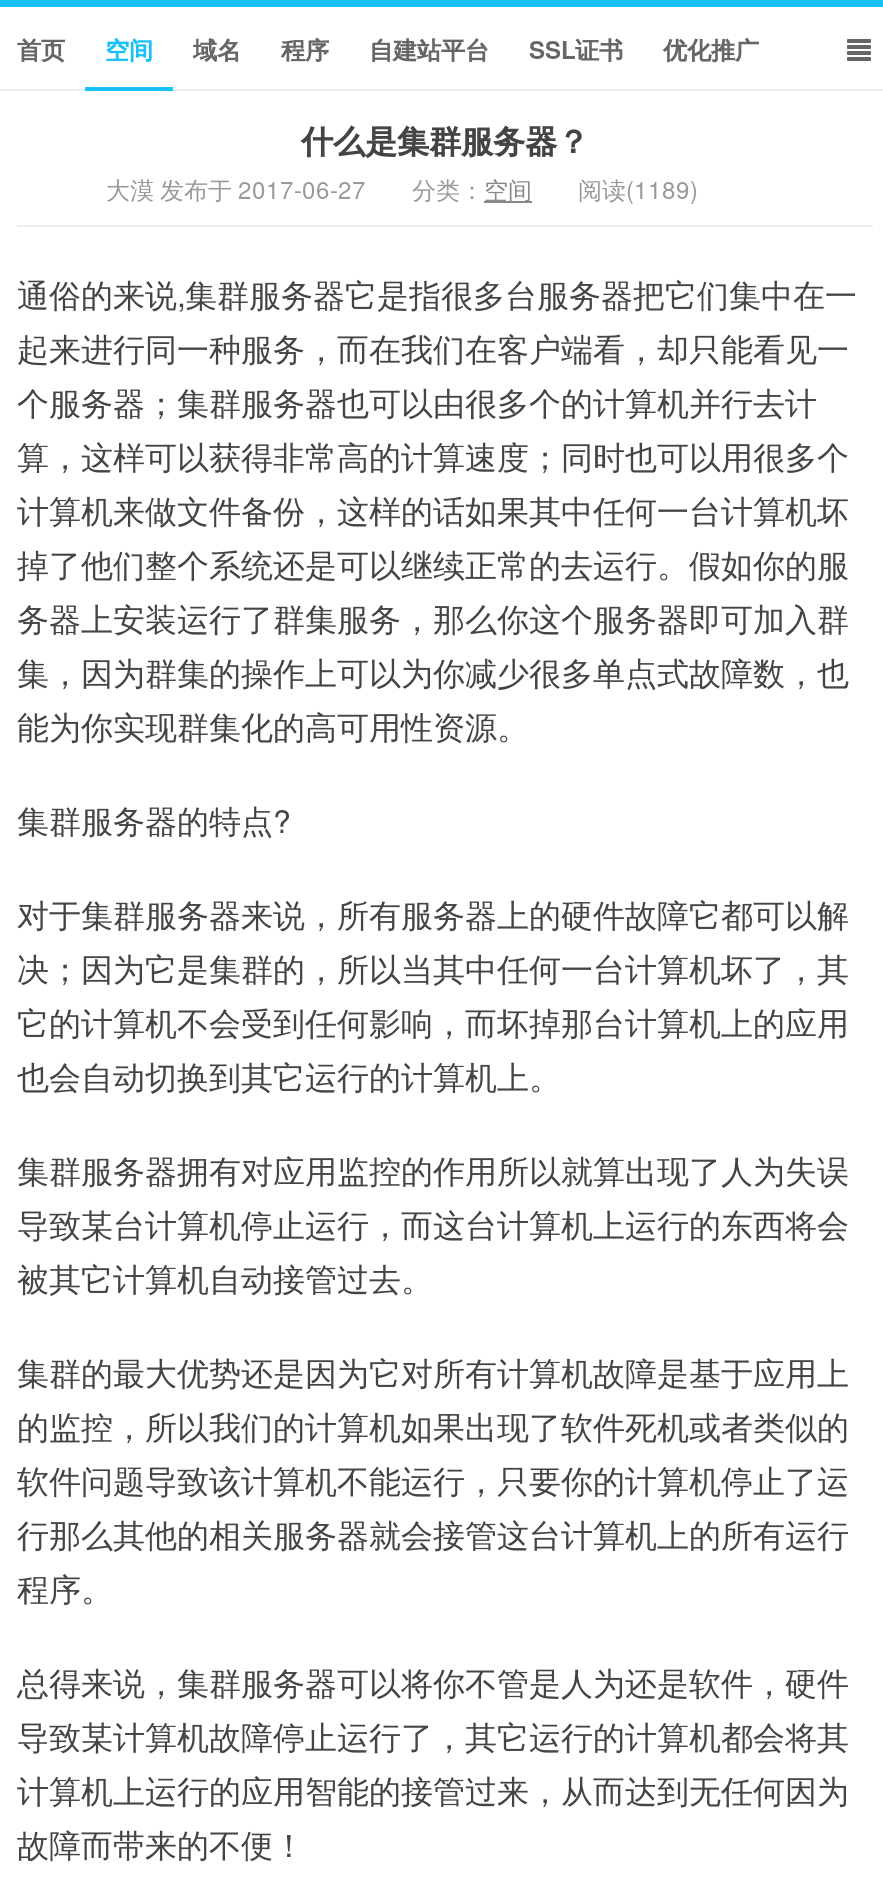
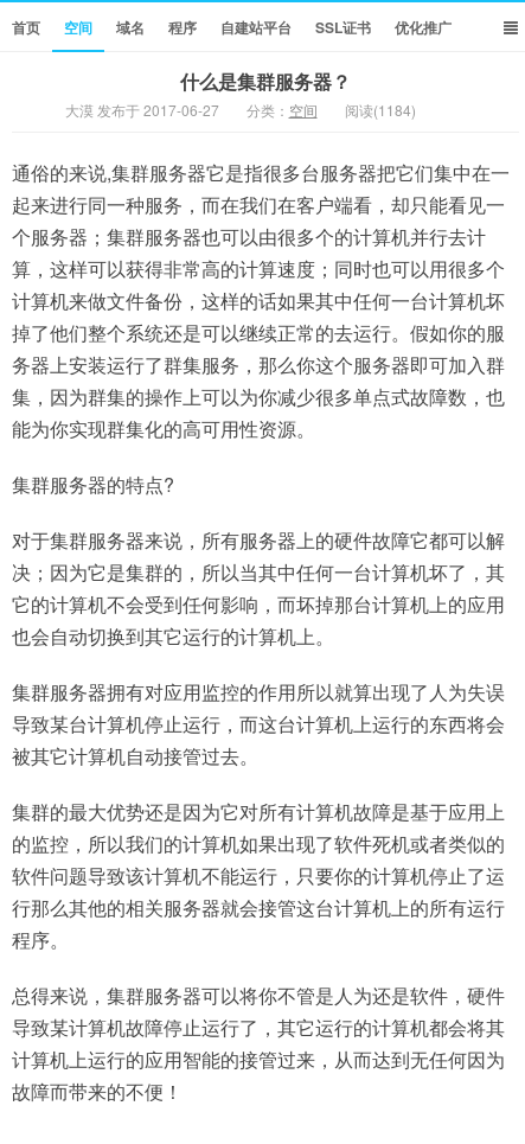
- 大漠 发布于 2017-06-27 分类：空间 阅读(1189)
+ 大漠 发布于 2017-06-27 分类：空间 阅读(1184)
